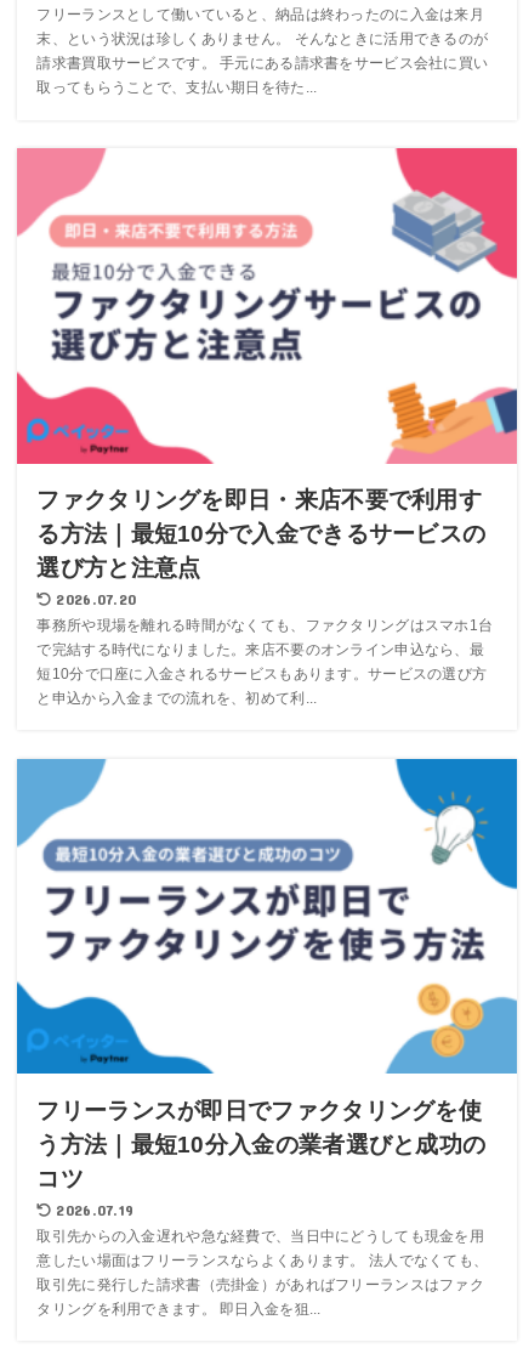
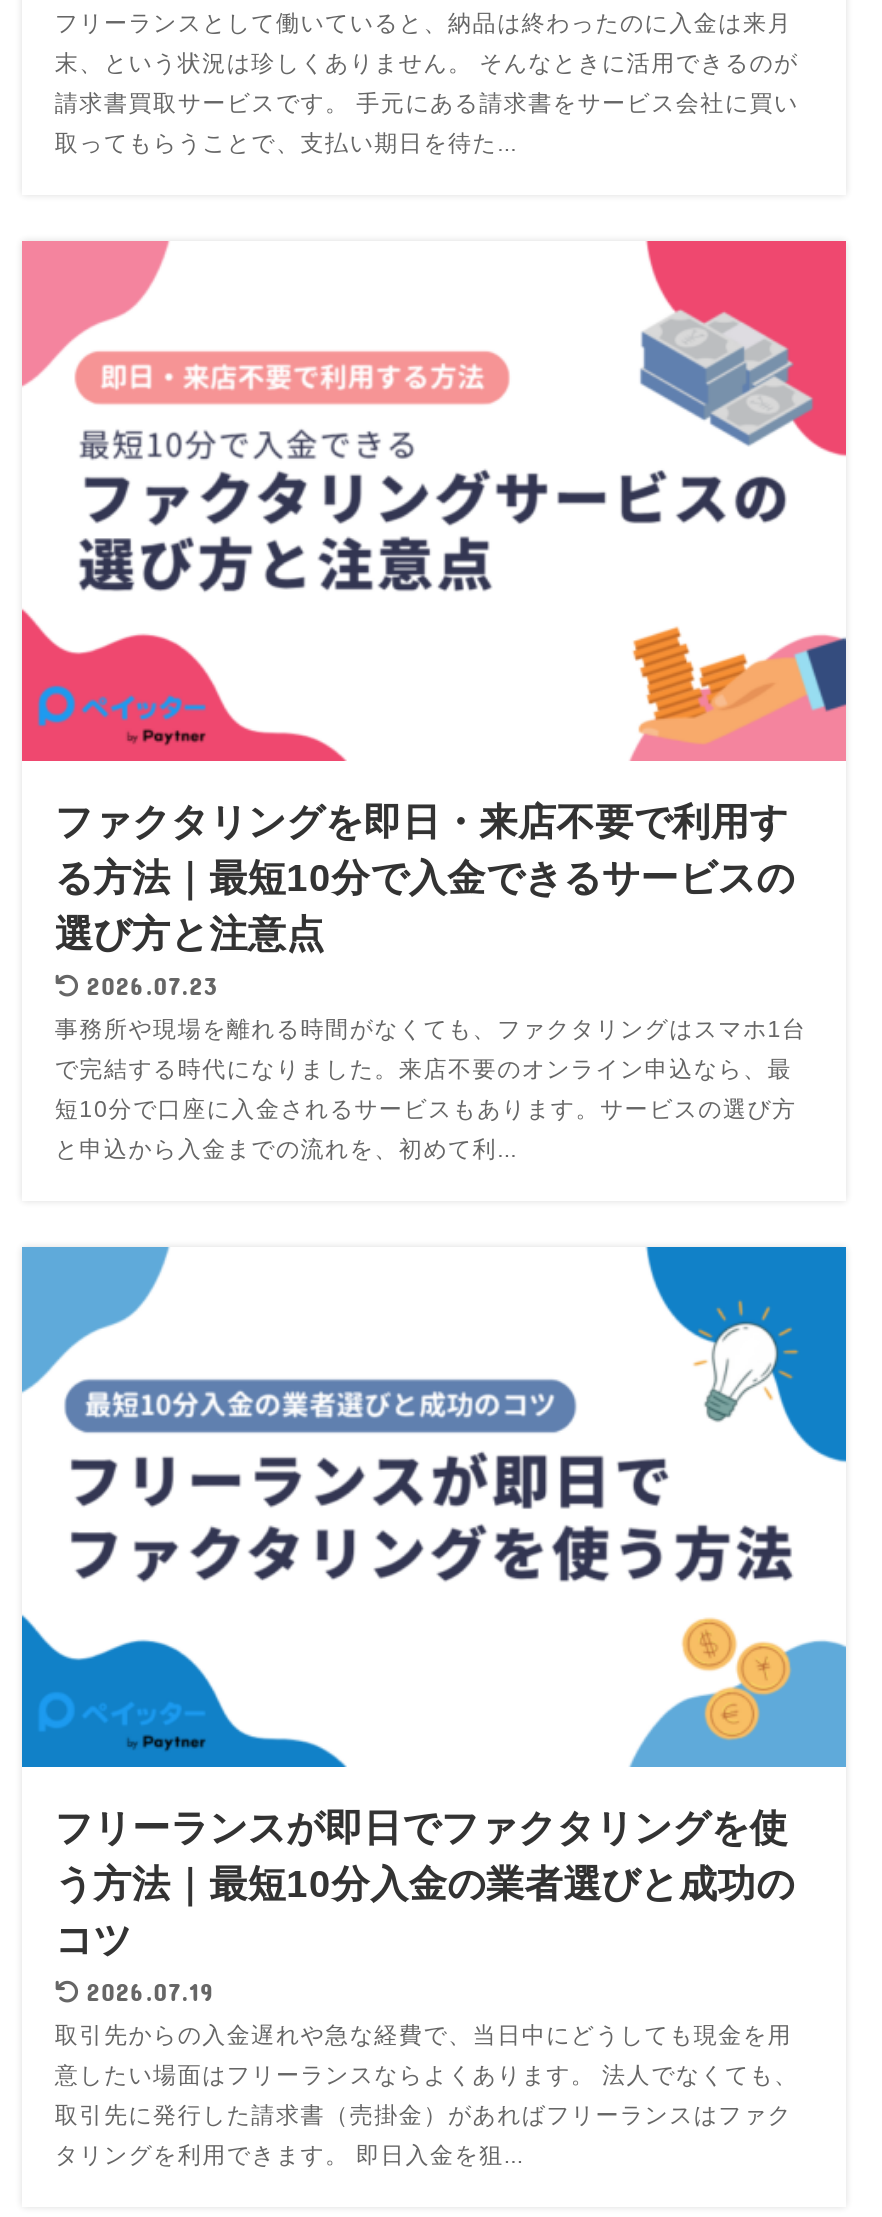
- 2026.07.20
+ 2026.07.23
